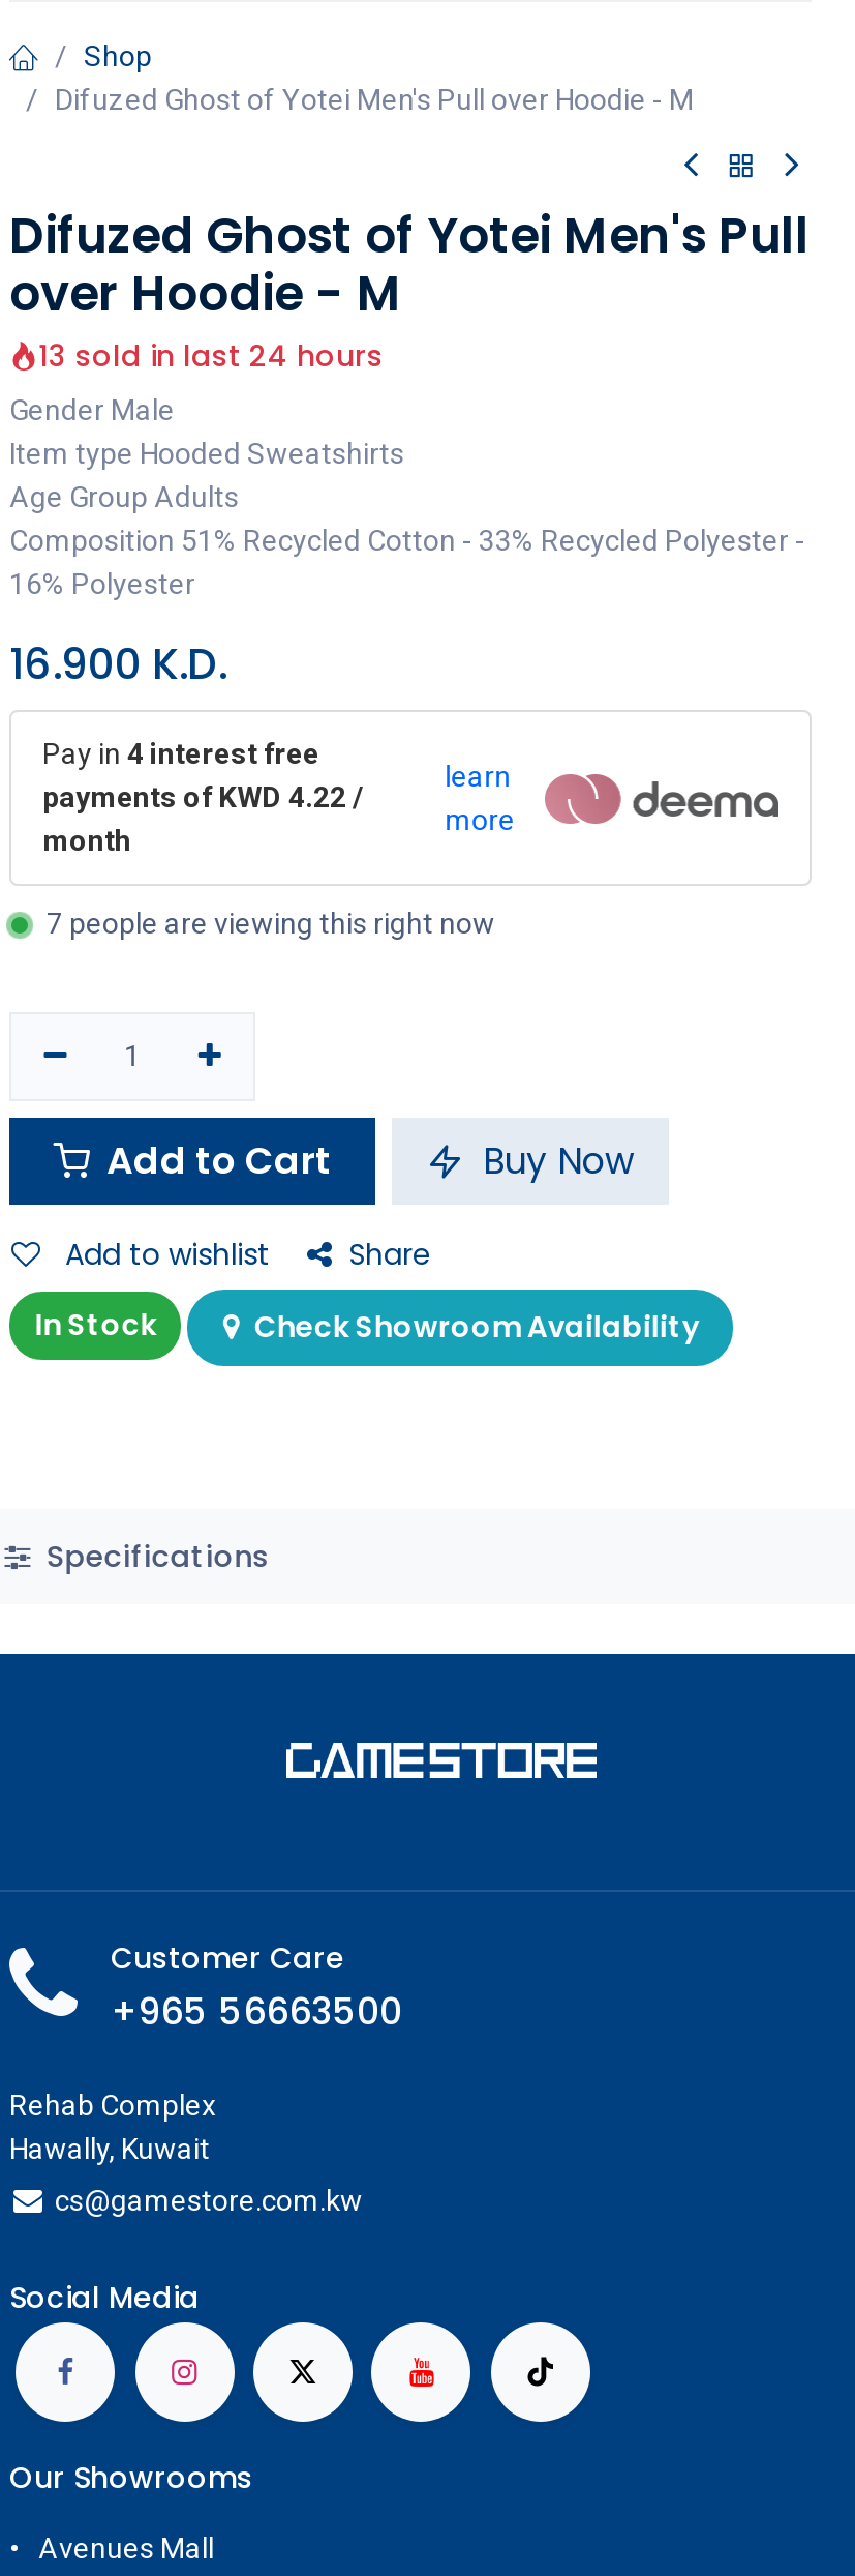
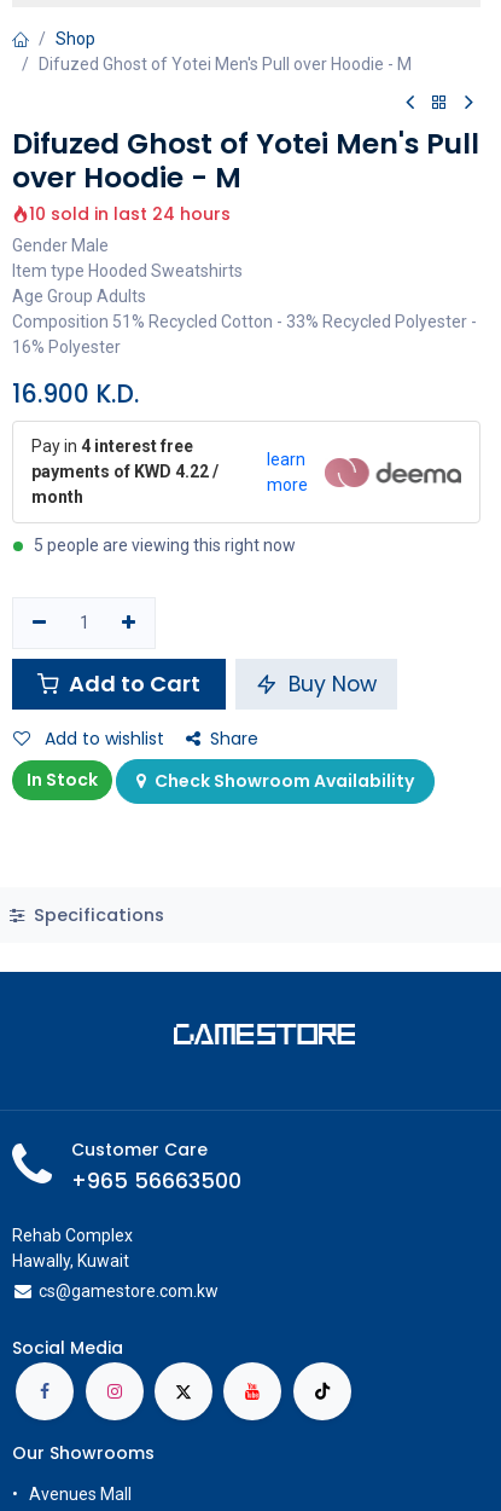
- 13 sold in last 24 hours
+ 10 sold in last 24 hours

- 7 people are viewing this right now
+ 5 people are viewing this right now
